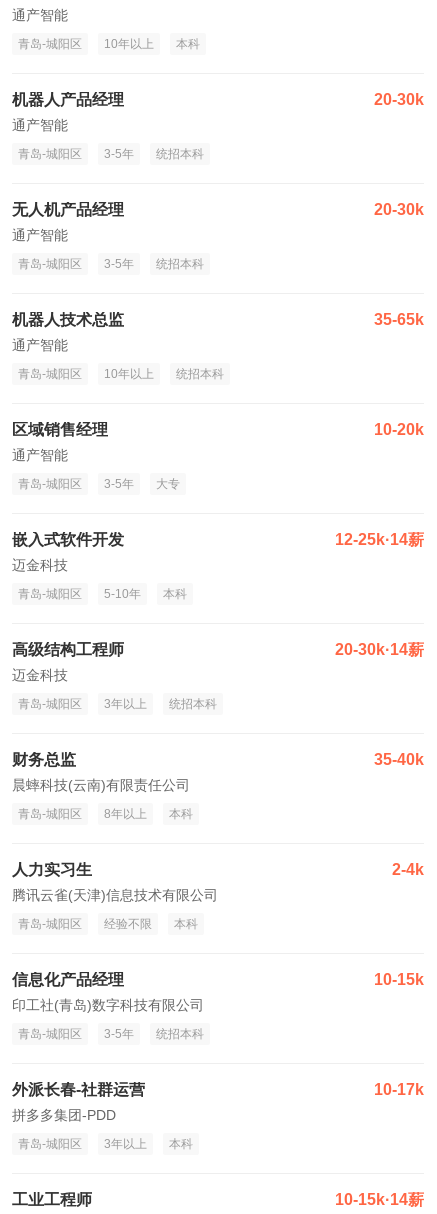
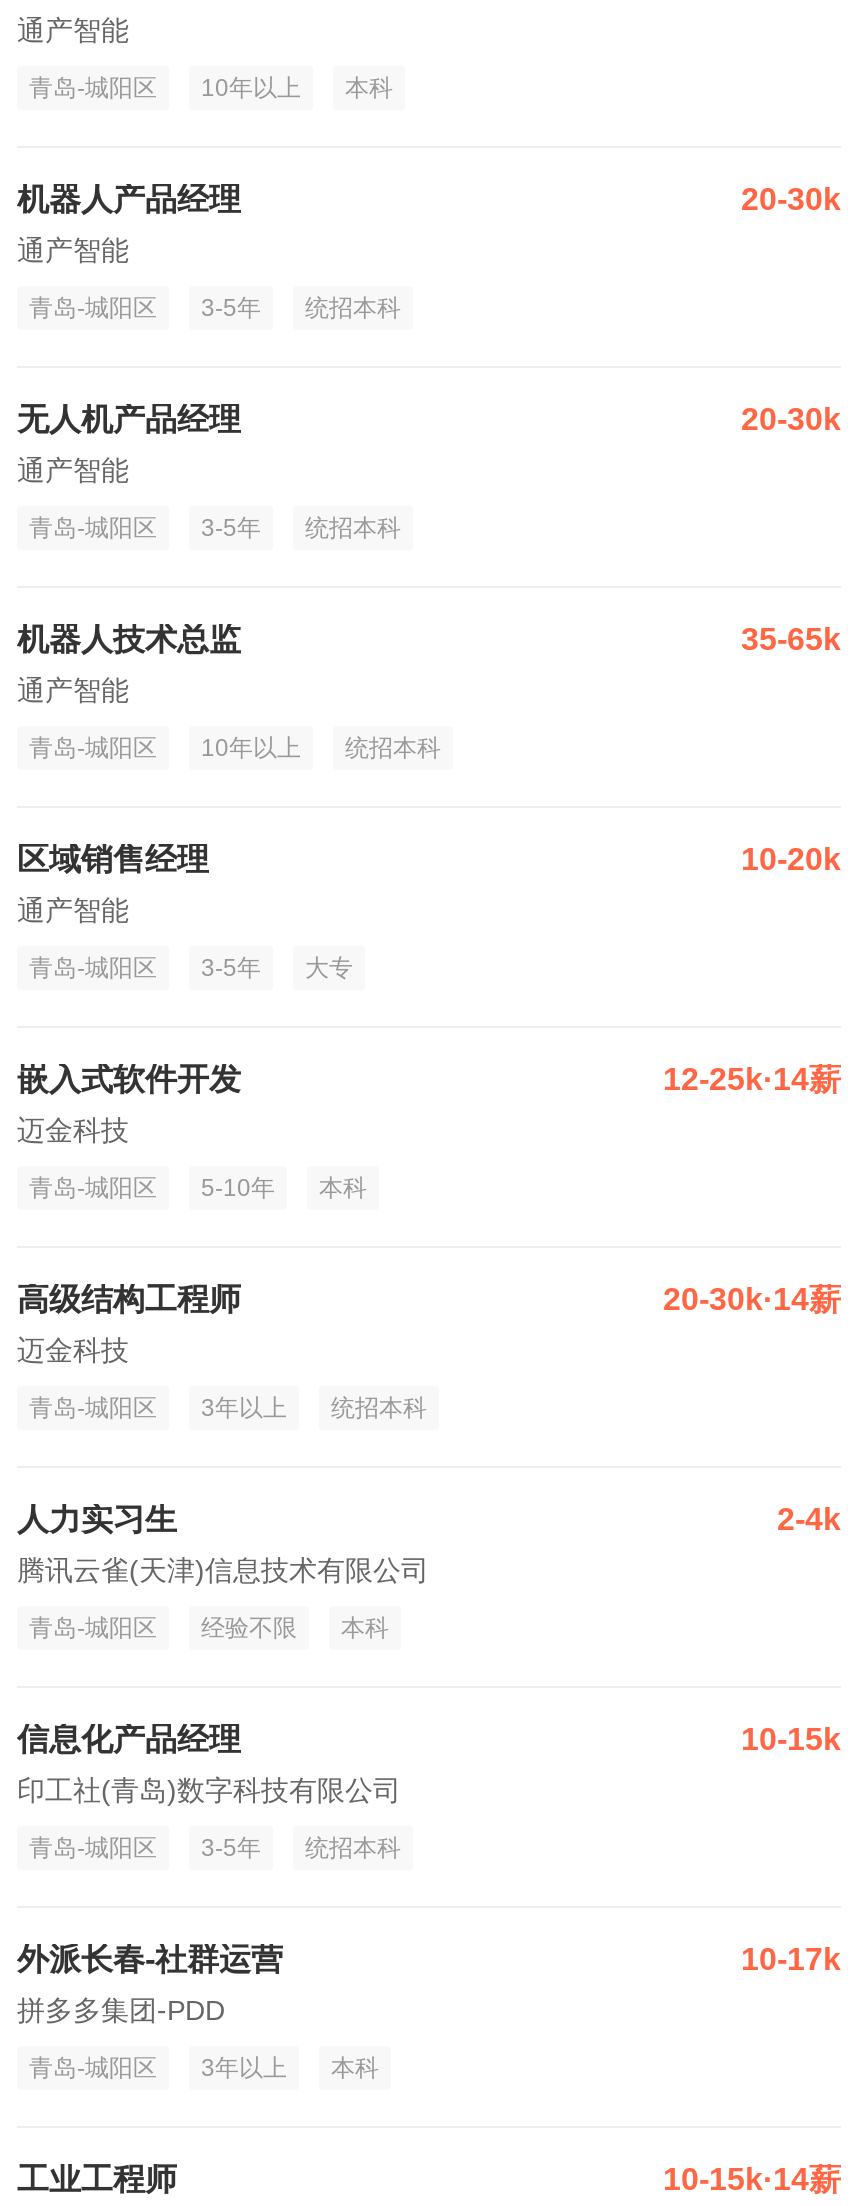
- 财务总监
- 35-40k
- 晨蟀科技(云南)有限责任公司
- 青岛-城阳区
- 8年以上
- 本科
